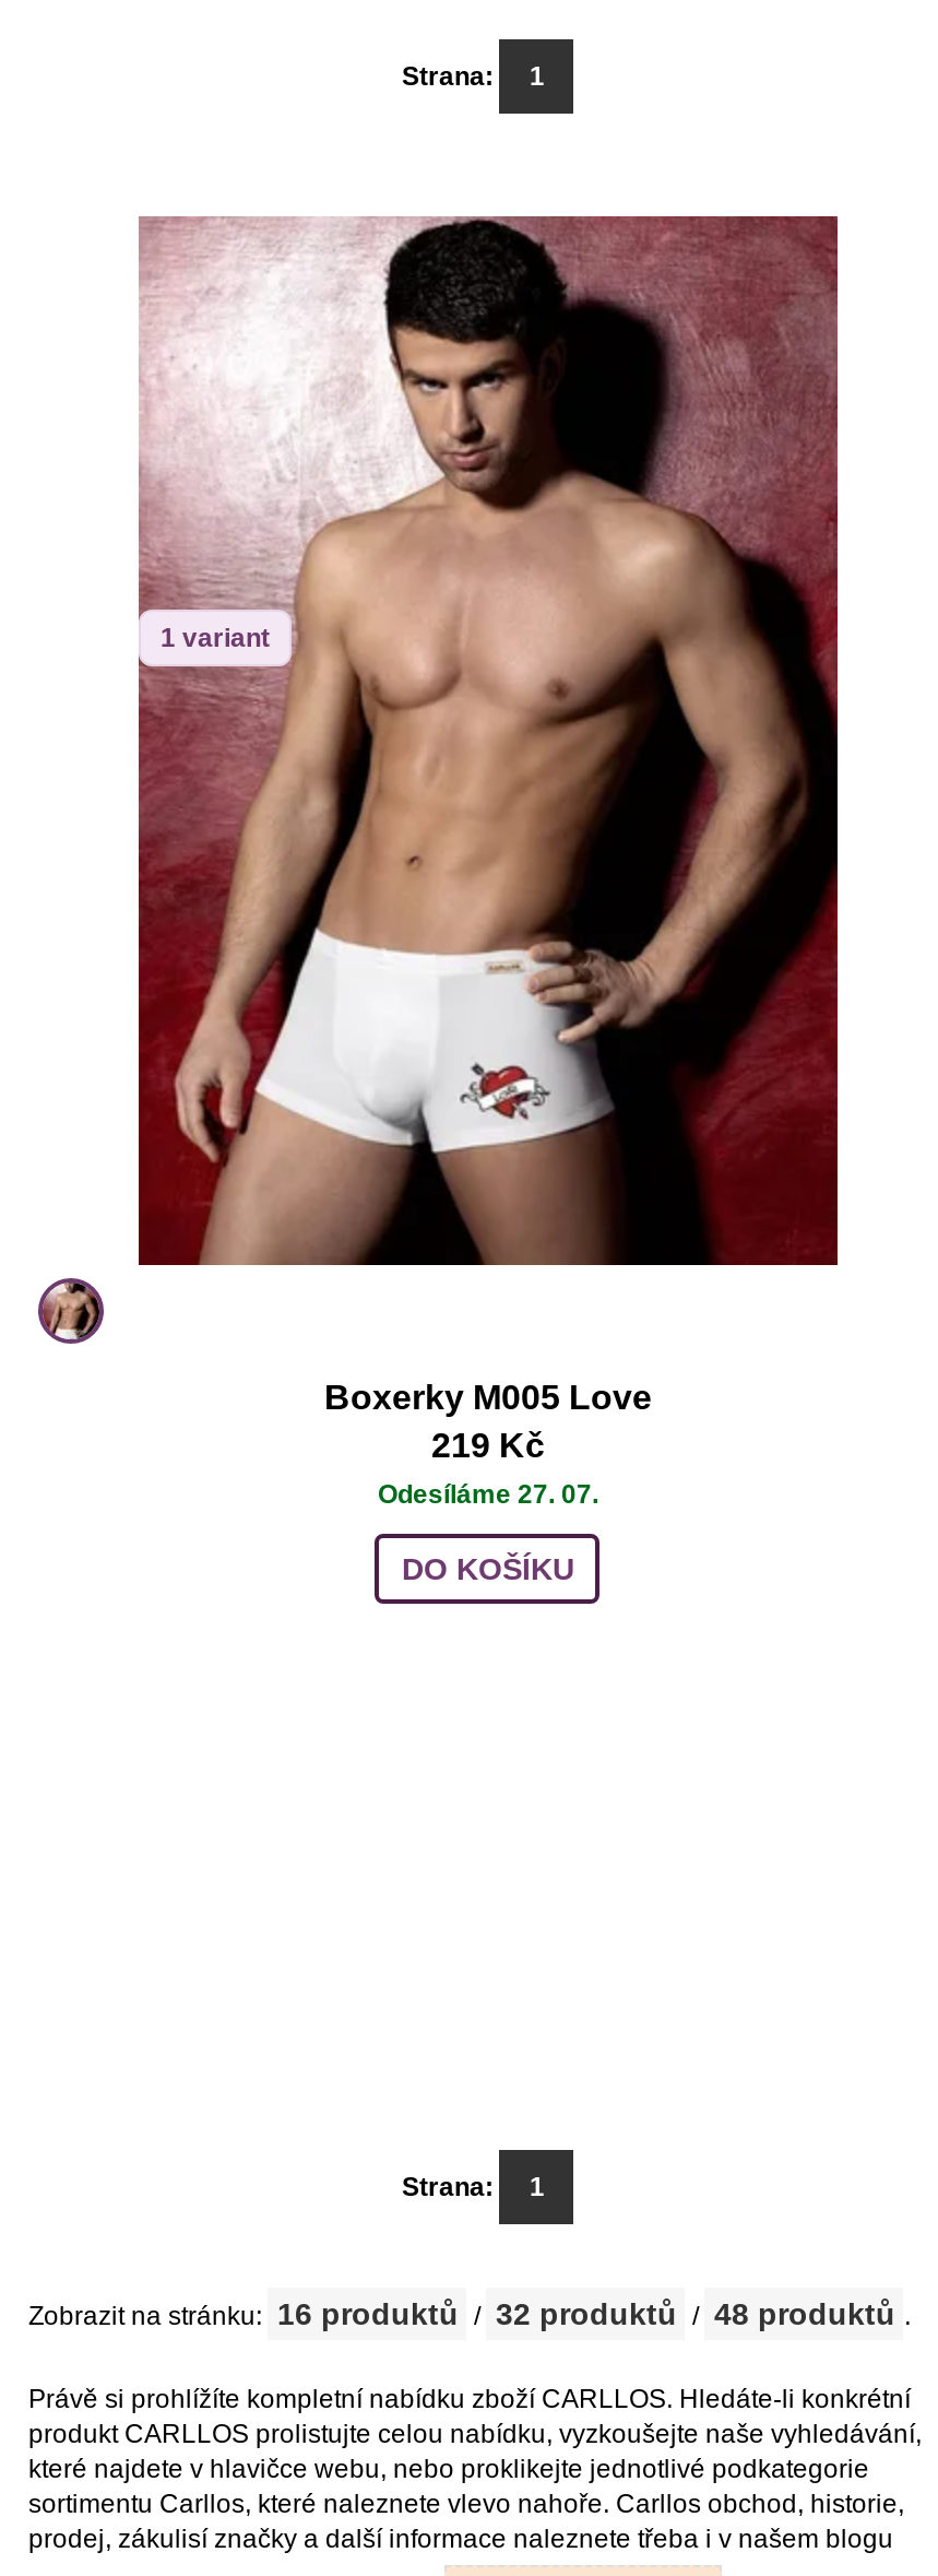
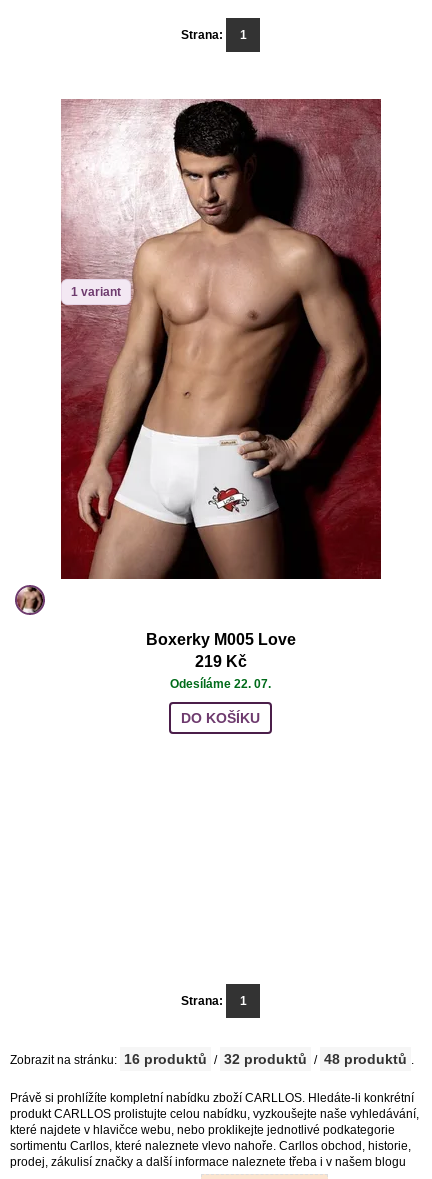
- Odesíláme 27. 07.
+ Odesíláme 22. 07.
